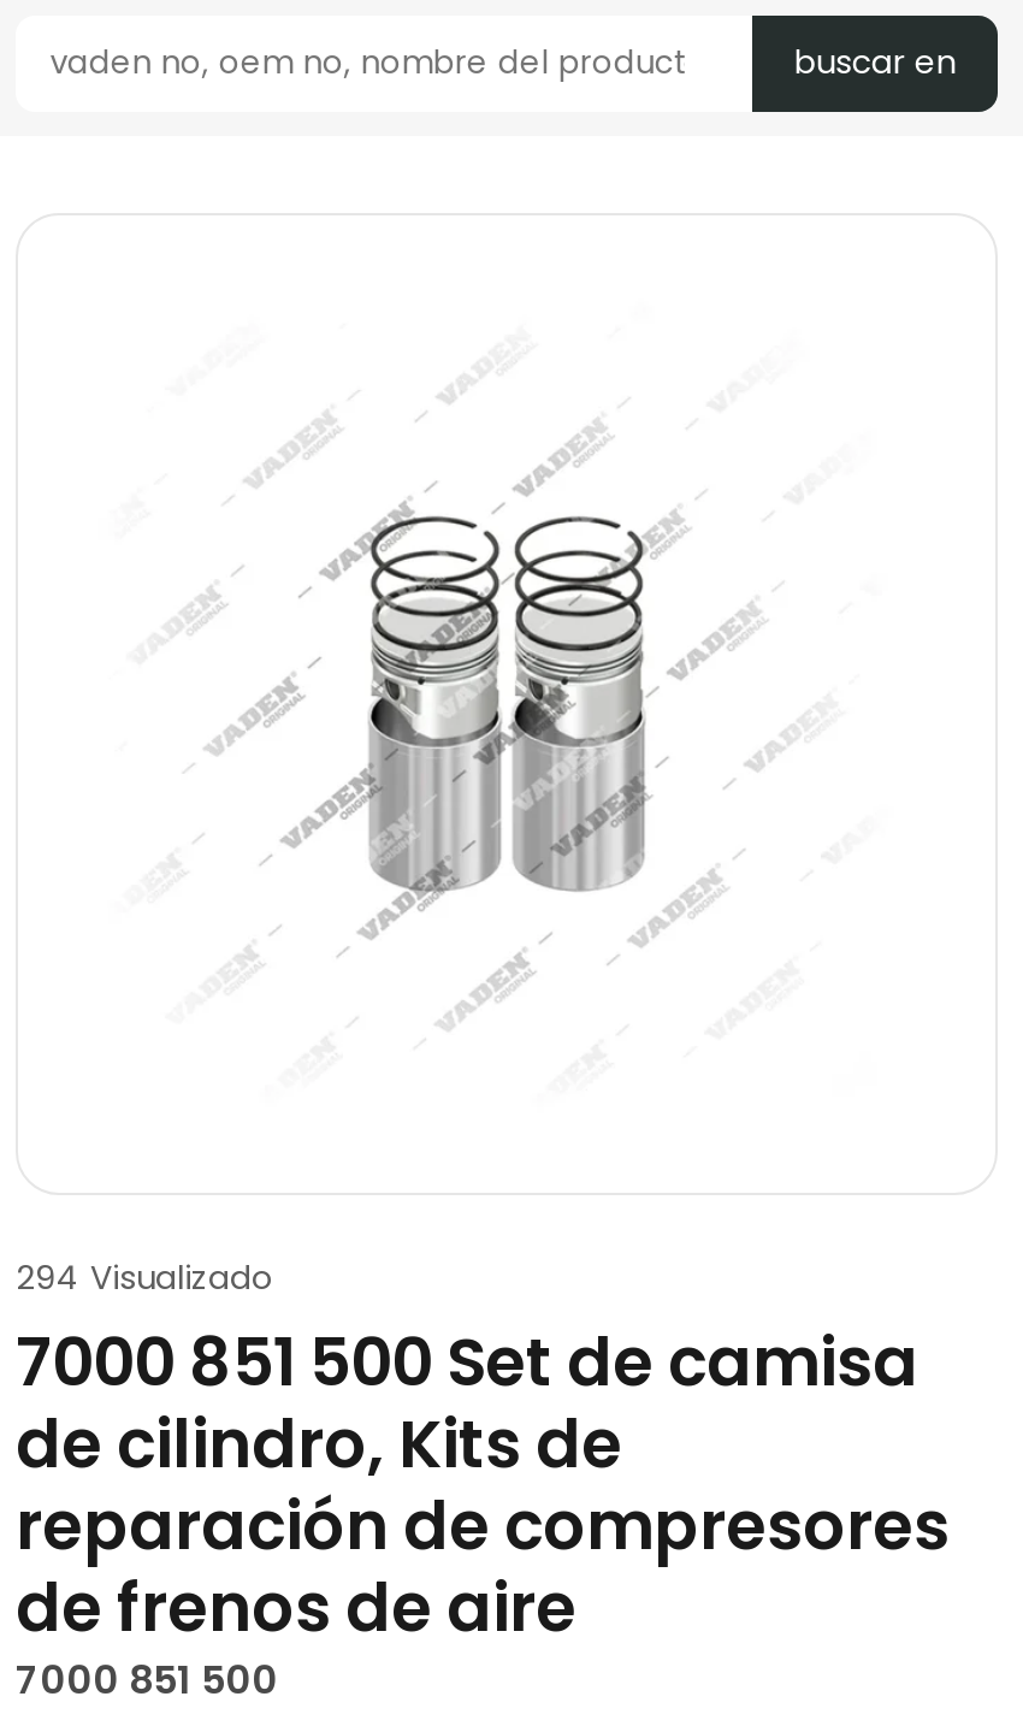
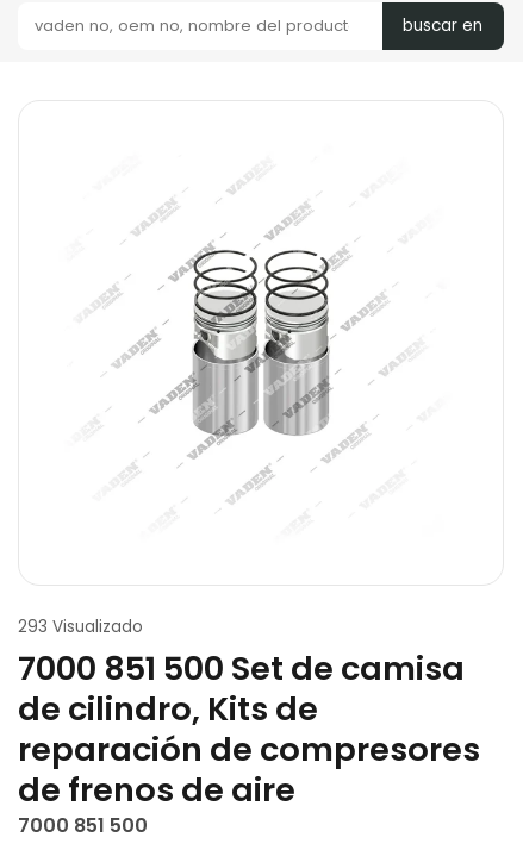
- 294 Visualizado
+ 293 Visualizado
